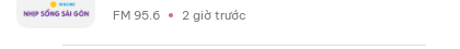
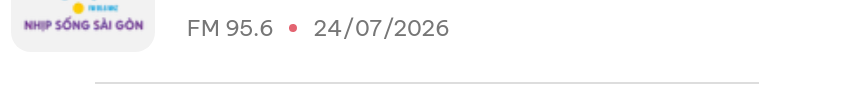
- FM 95.6 2 giờ trước
+ FM 95.6 24/07/2026
